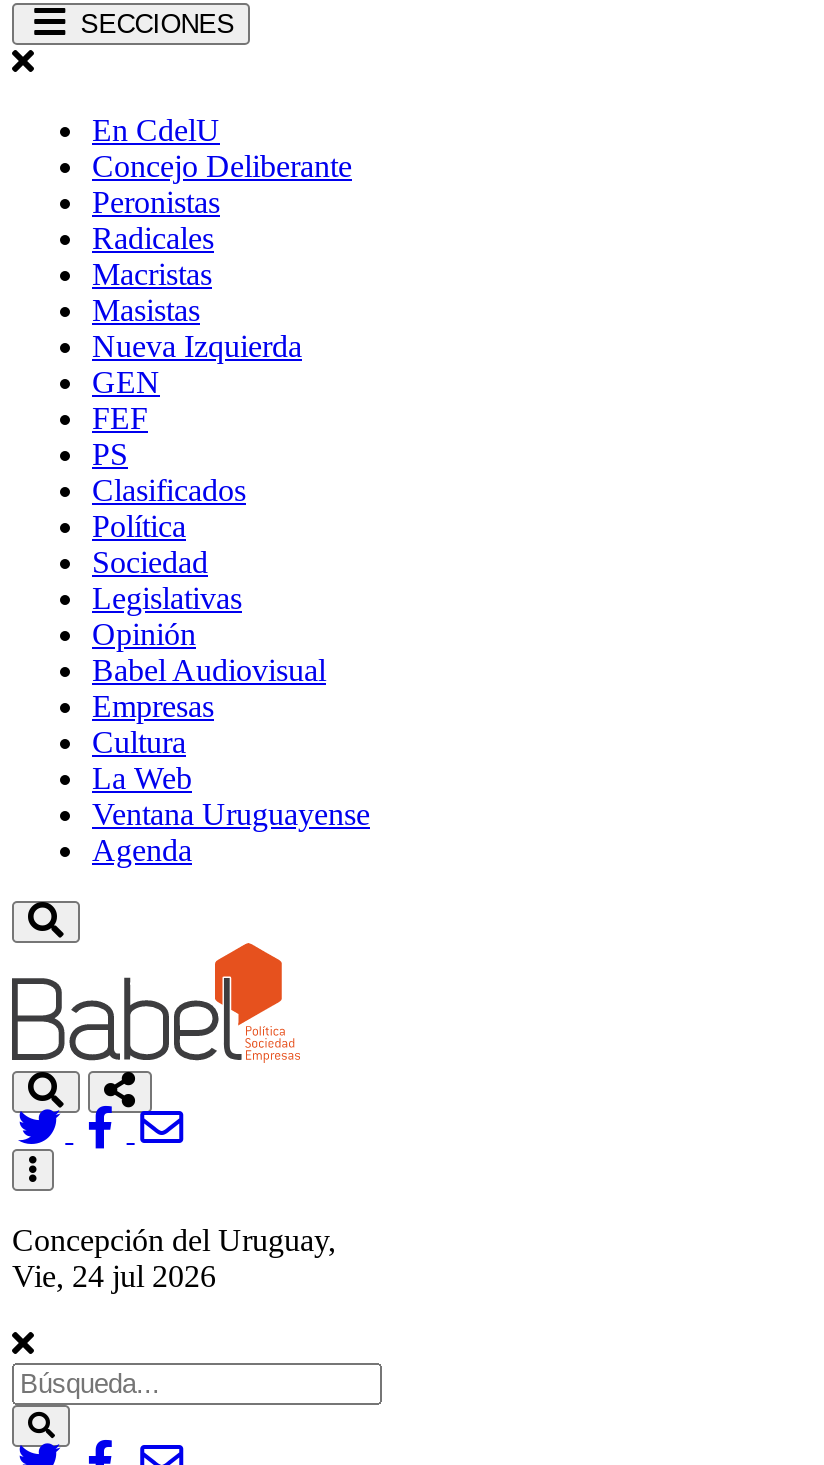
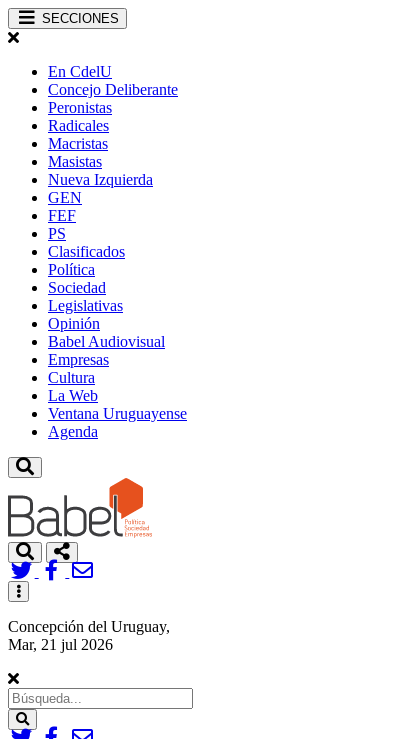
- Vie, 24 jul 2026
+ Mar, 21 jul 2026
